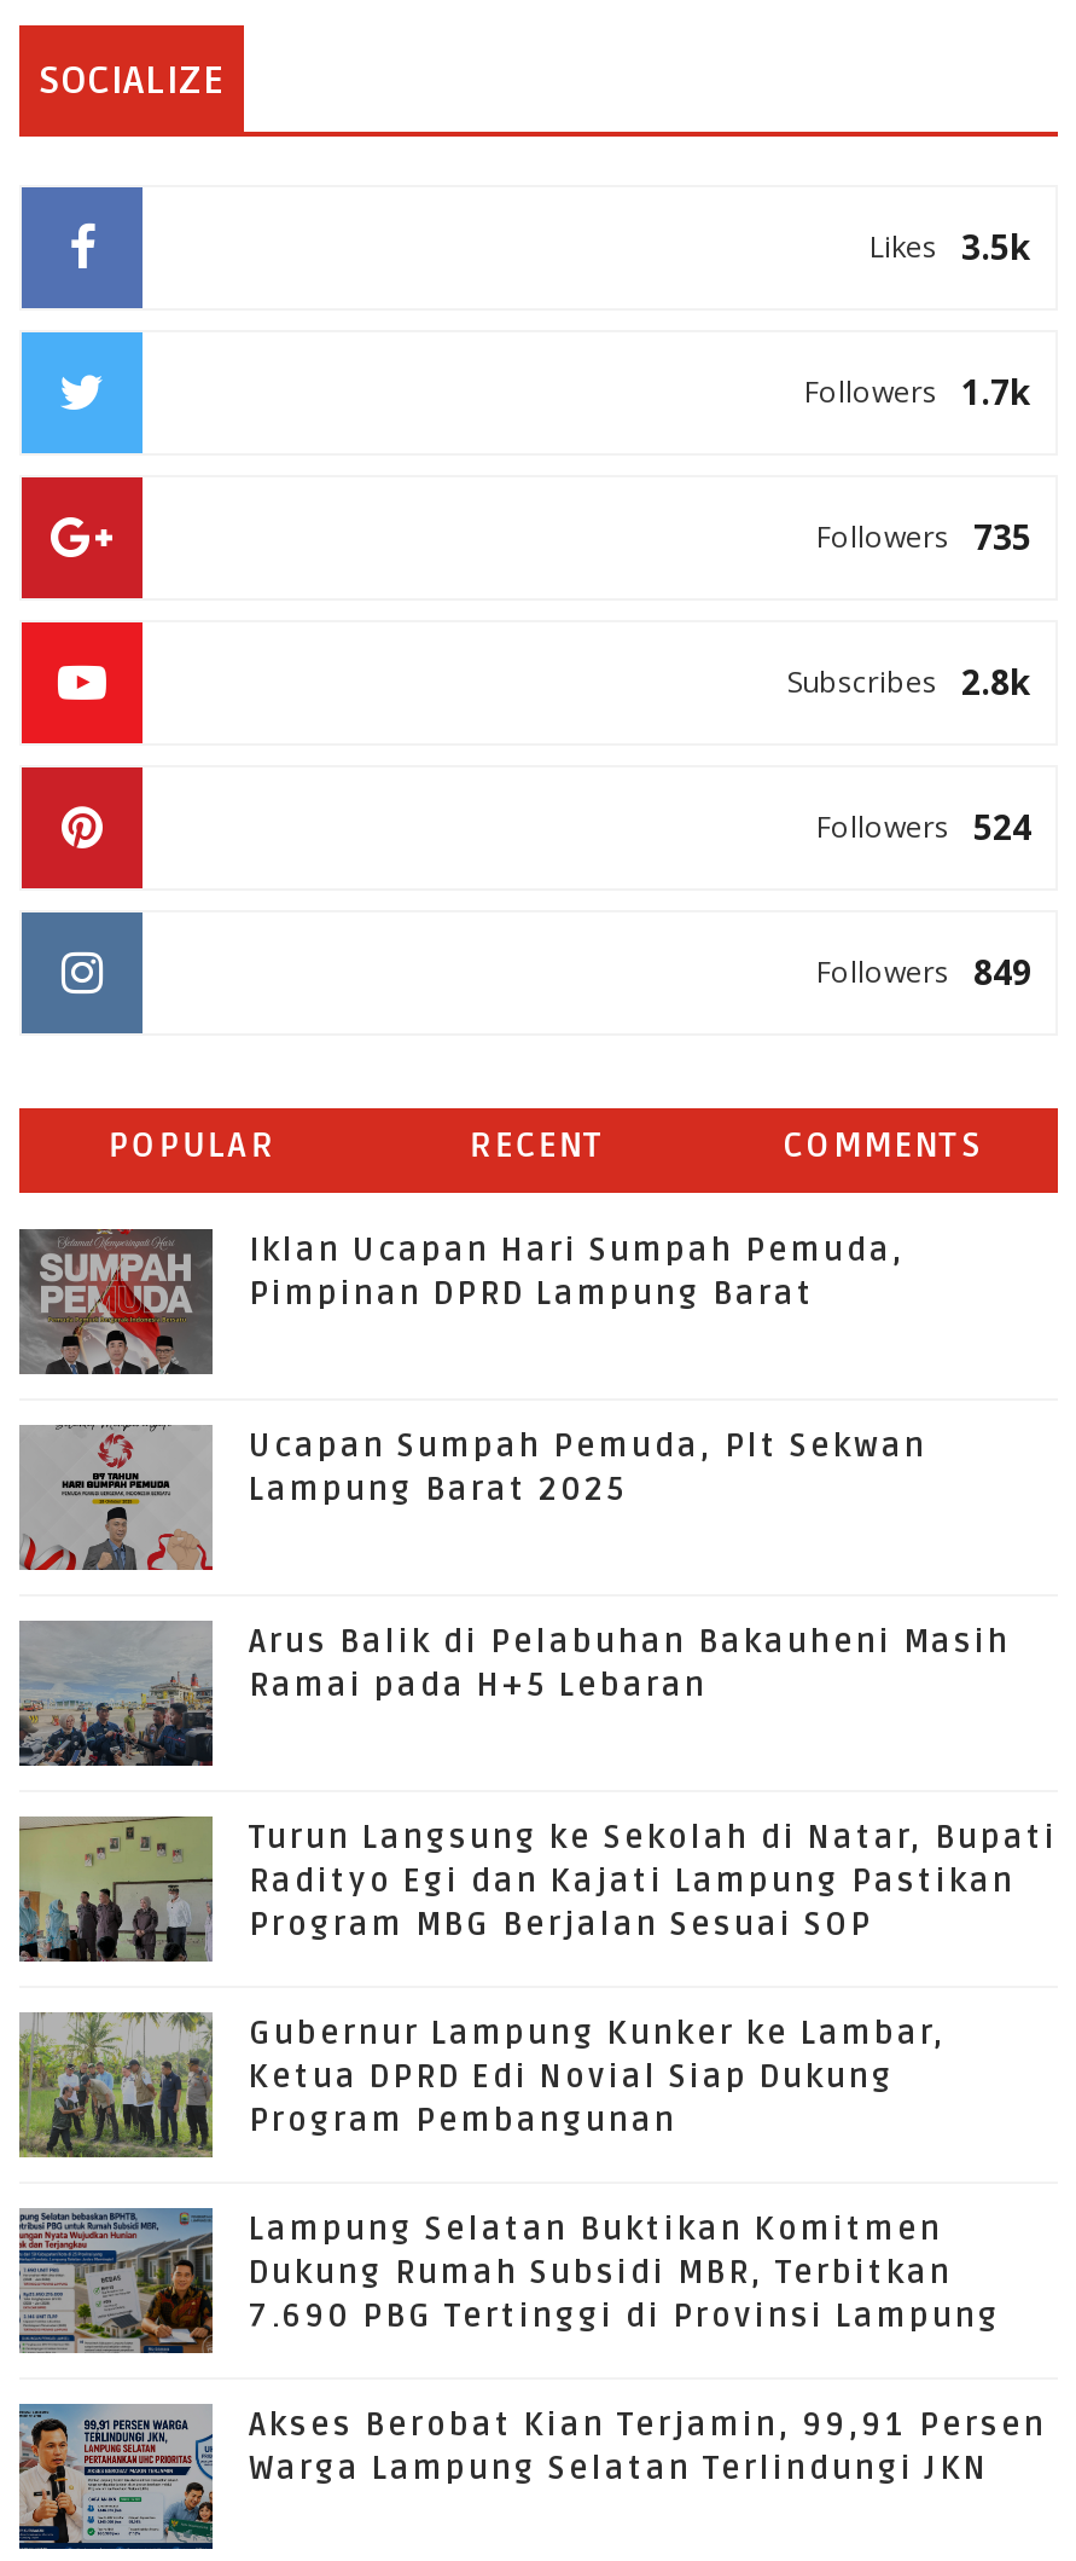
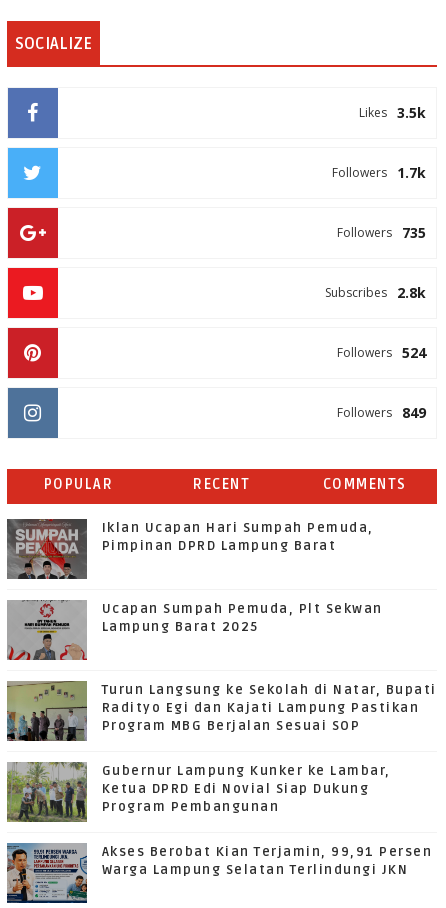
- [image]
- Arus Balik di Pelabuhan Bakauheni Masih
- Ramai pada H+5 Lebaran

- [image]
- Lampung Selatan Buktikan Komitmen
- Dukung Rumah Subsidi MBR, Terbitkan
- 7.690 PBG Tertinggi di Provinsi Lampung
